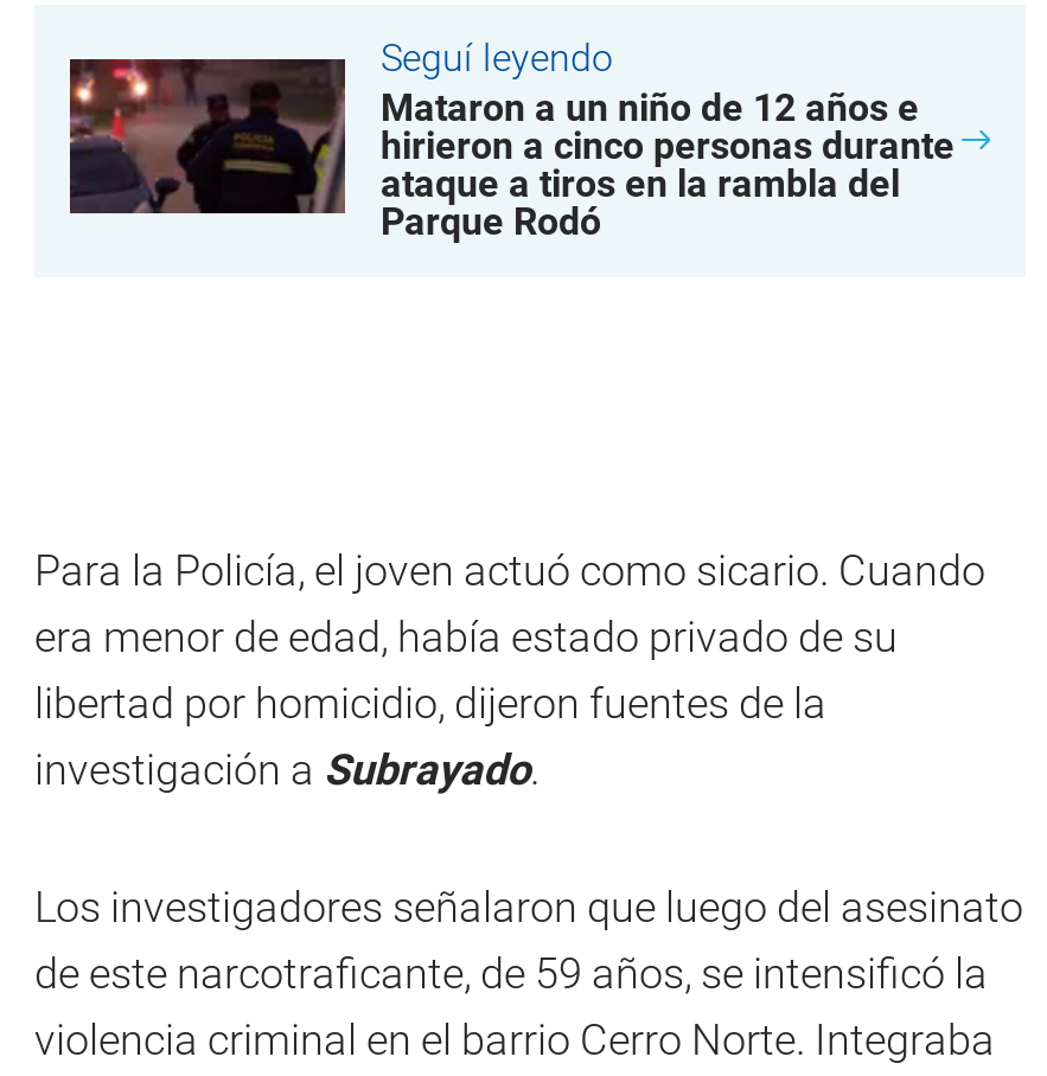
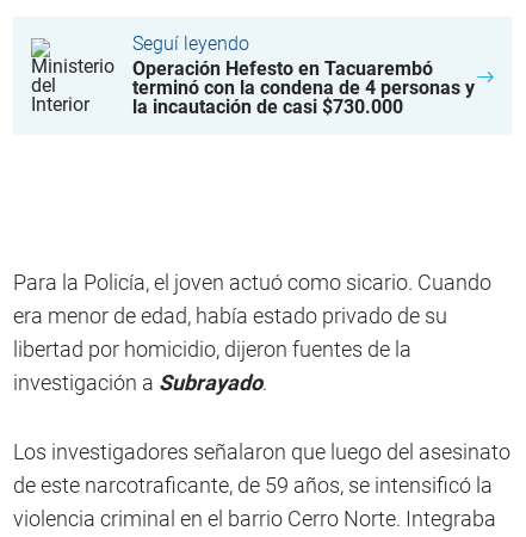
- [image]
+ [image]

- Mataron a un niño de 12 años e
- hirieron a cinco personas durante
- ataque a tiros en la rambla del
- Parque Rodó
+ Operación Hefesto en Tacuarembó
+ terminó con la condena de 4 personas y
+ la incautación de casi $730.000
